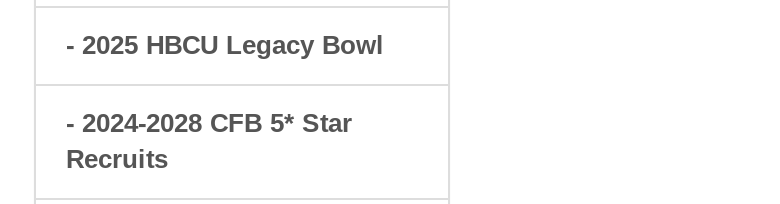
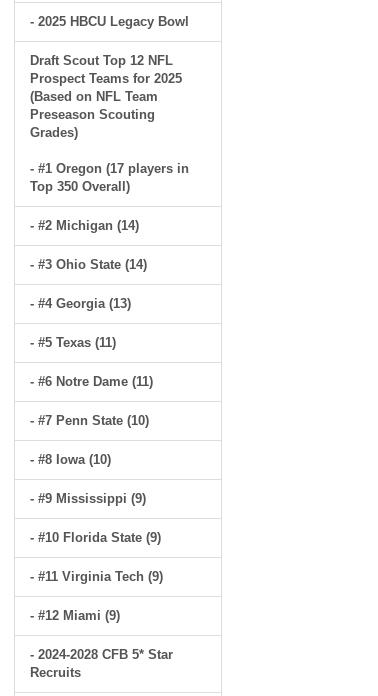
+ Draft Scout Top 12 NFL
+ Prospect Teams for 2025
+ (Based on NFL Team
+ Preseason Scouting
+ Grades)
+ - #1 Oregon (17 players in
+ Top 350 Overall)
+ - #2 Michigan (14)
+ - #3 Ohio State (14)
+ - #4 Georgia (13)
+ - #5 Texas (11)
+ - #6 Notre Dame (11)
+ - #7 Penn State (10)
+ - #8 Iowa (10)
+ - #9 Mississippi (9)
+ - #10 Florida State (9)
+ - #11 Virginia Tech (9)
+ - #12 Miami (9)
